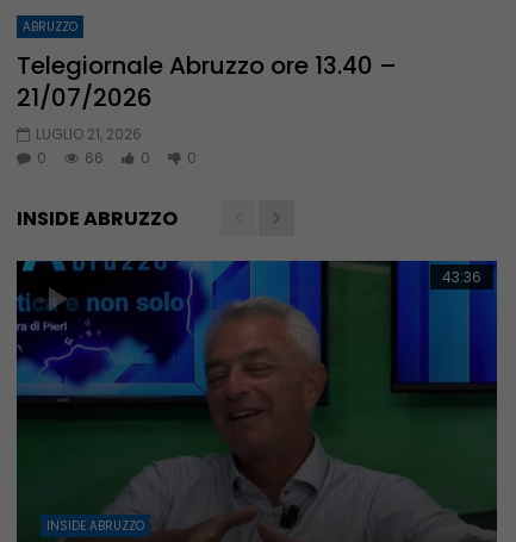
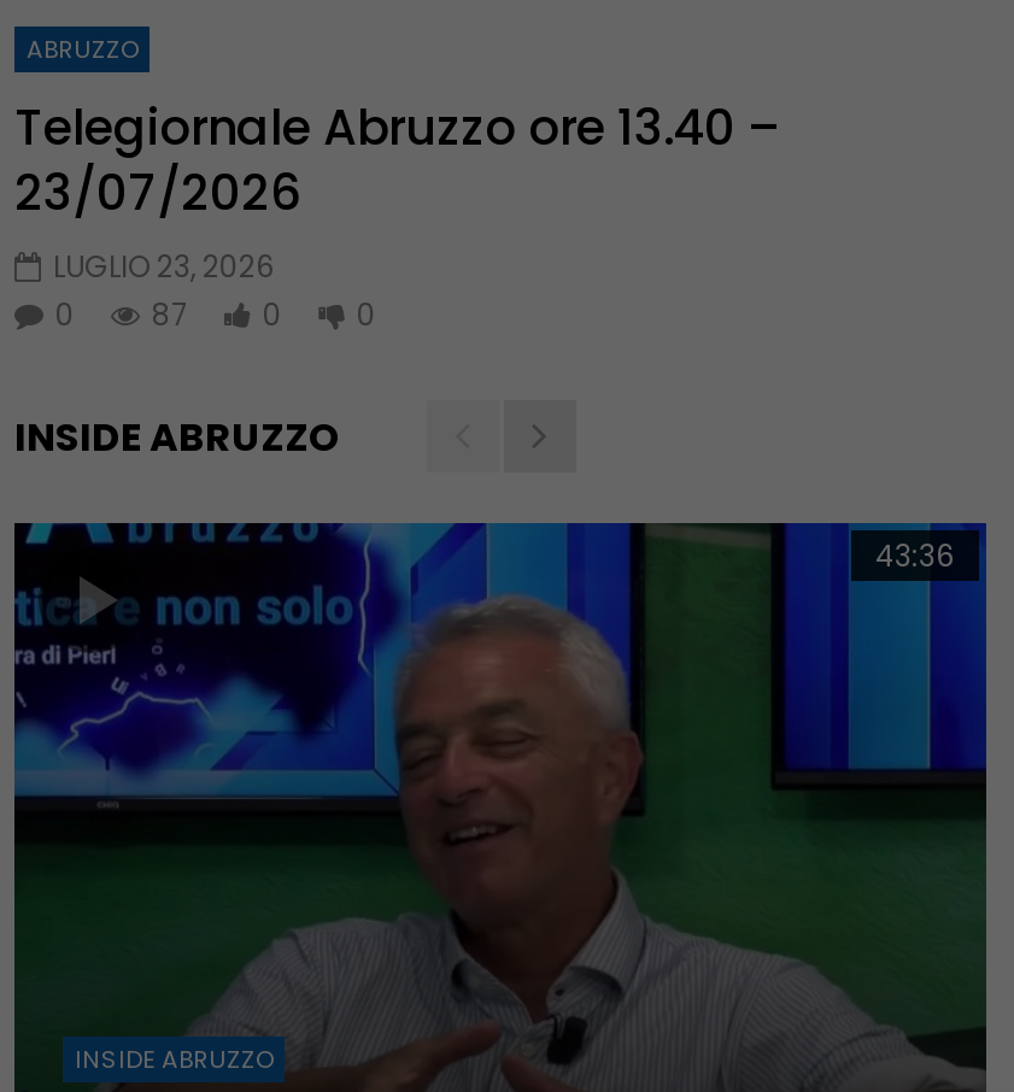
- 21/07/2026
+ 23/07/2026

- LUGLIO 21, 2026
+ LUGLIO 23, 2026

- 0 66 0 0
+ 0 87 0 0
